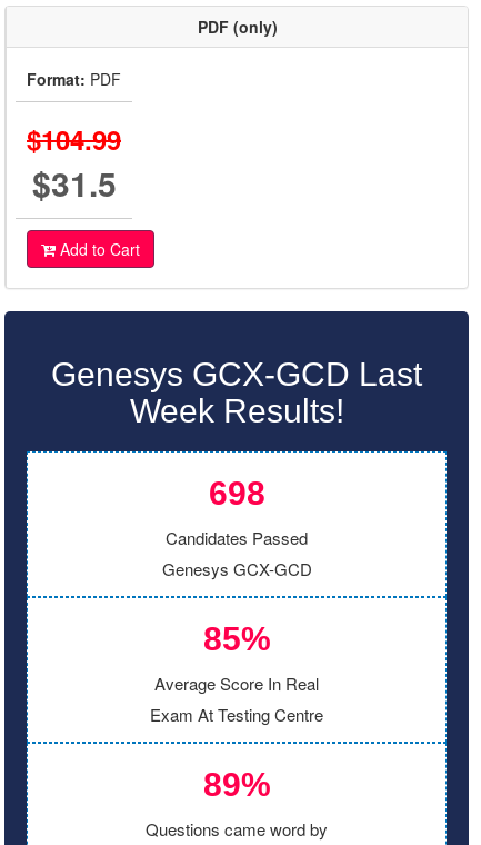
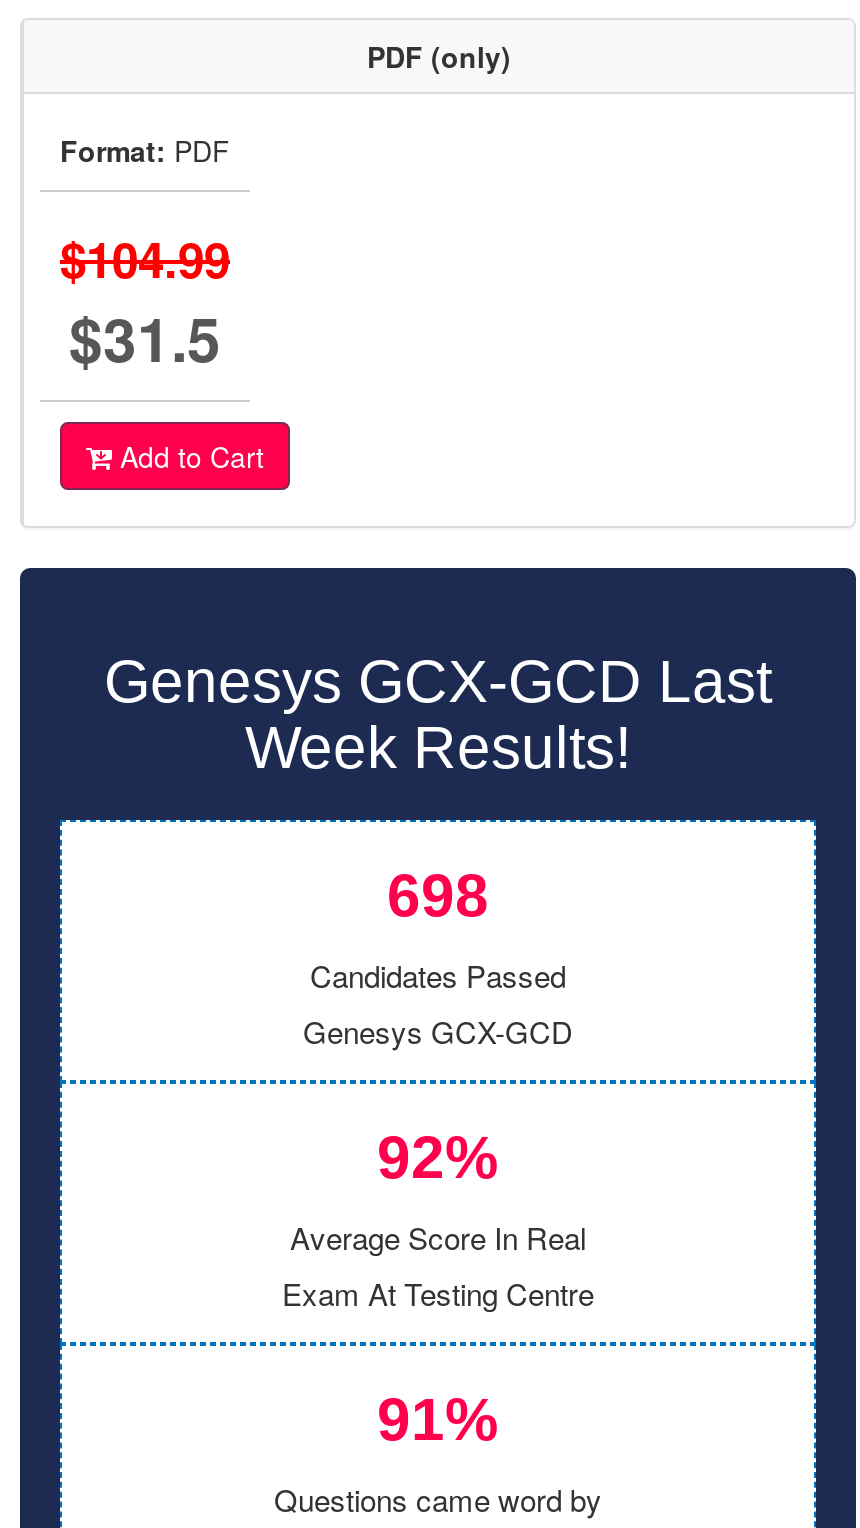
- 85%
+ 92%

- 89%
+ 91%
